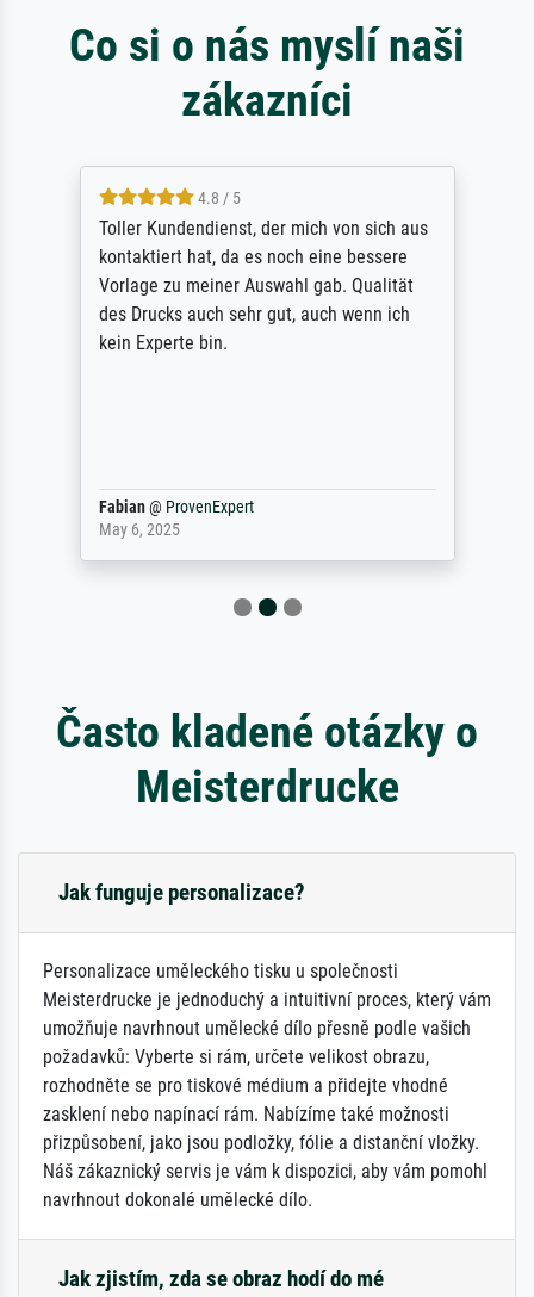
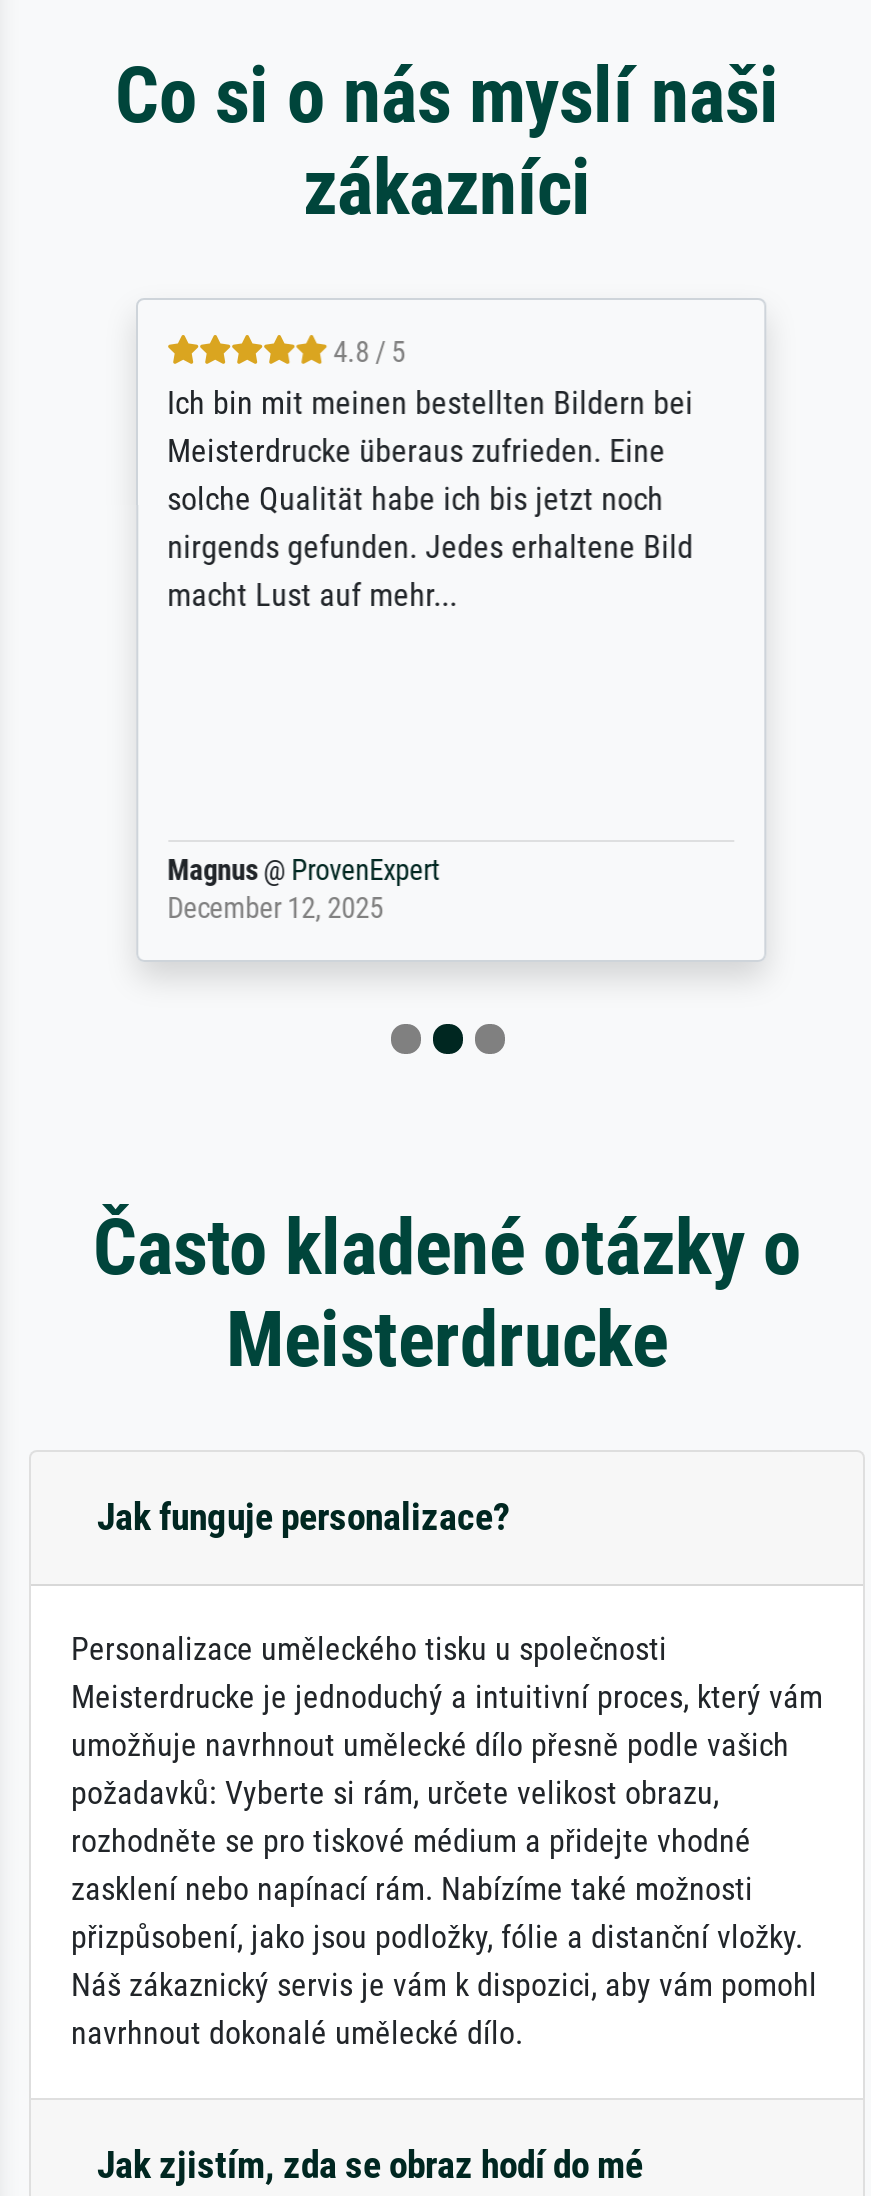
- Toller Kundendienst, der mich von sich aus
- kontaktiert hat, da es noch eine bessere
- Vorlage zu meiner Auswahl gab. Qualität
- des Drucks auch sehr gut, auch wenn ich
- kein Experte bin.
+ Ich bin mit meinen bestellten Bildern bei
+ Meisterdrucke überaus zufrieden. Eine
+ solche Qualität habe ich bis jetzt noch
+ nirgends gefunden. Jedes erhaltene Bild
+ macht Lust auf mehr...

- Fabian @ ProvenExpert
- May 6, 2025
+ Magnus @ ProvenExpert
+ December 12, 2025
